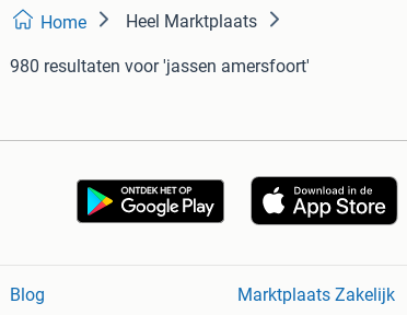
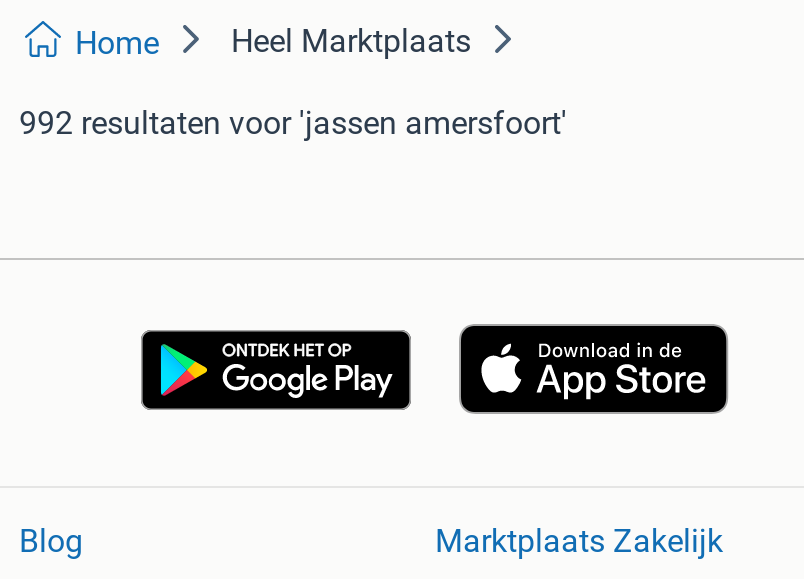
- 980 resultaten voor 'jassen amersfoort'
+ 992 resultaten voor 'jassen amersfoort'
